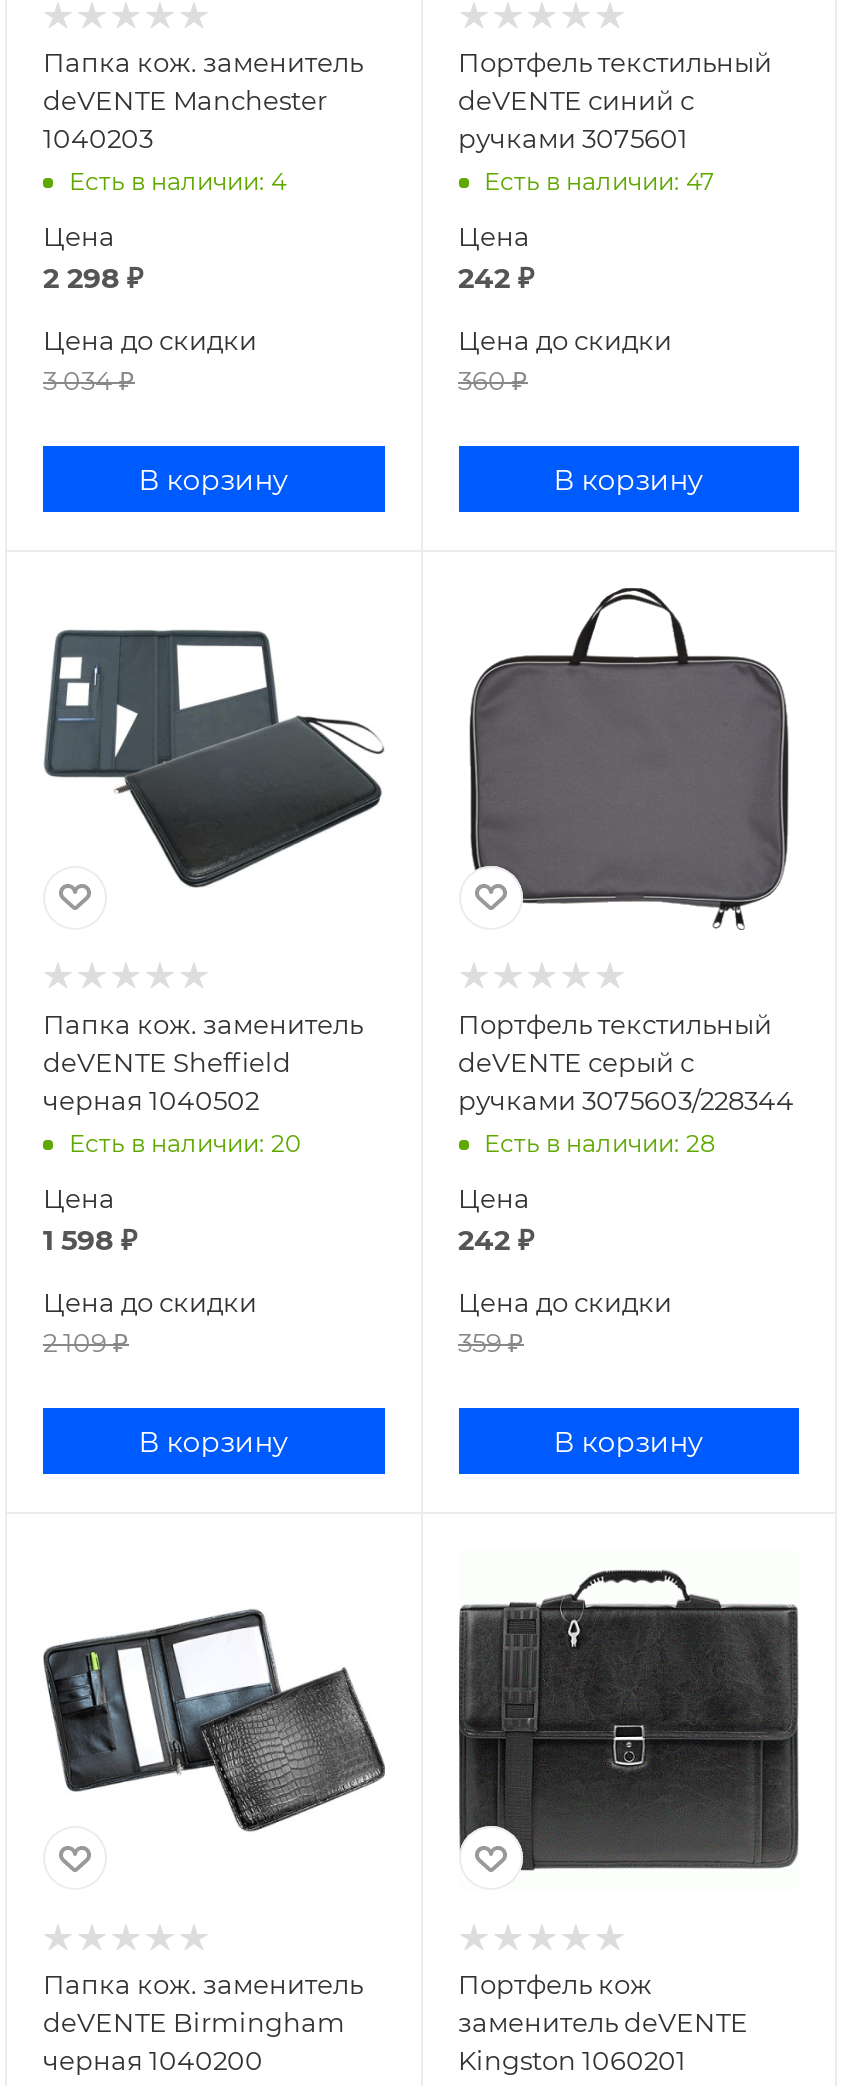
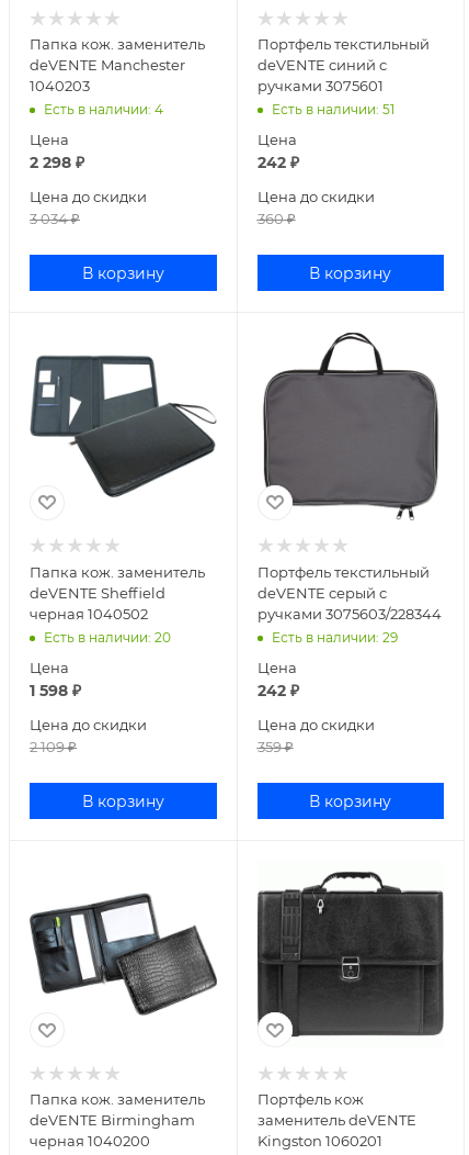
- Есть в наличии: 47
+ Есть в наличии: 51

- Есть в наличии: 28
+ Есть в наличии: 29
